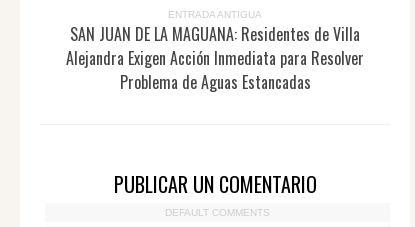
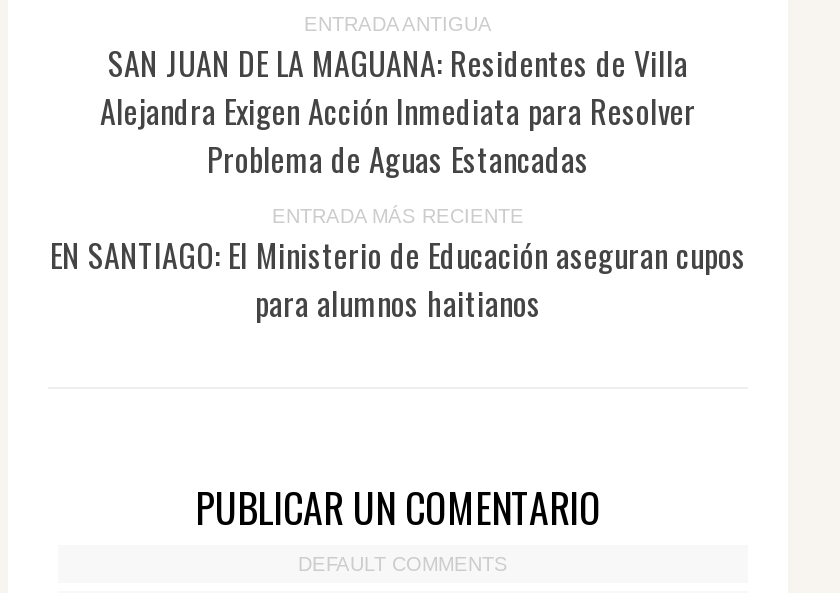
+ ENTRADA MÁS RECIENTE
+ EN SANTIAGO: El Ministerio de Educación aseguran cupos
+ para alumnos haitianos
